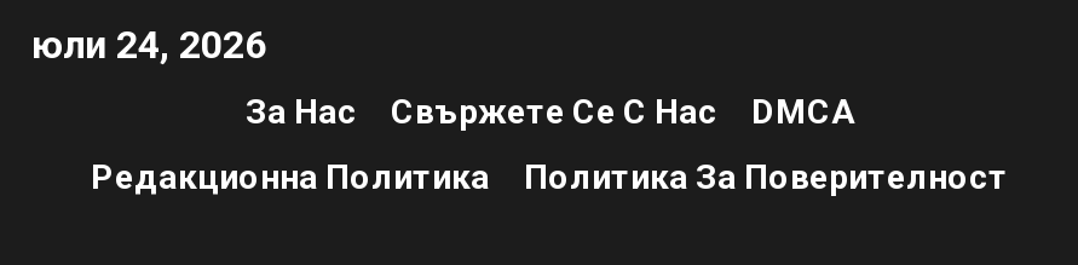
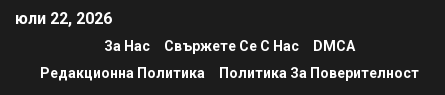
- юли 24, 2026
+ юли 22, 2026
